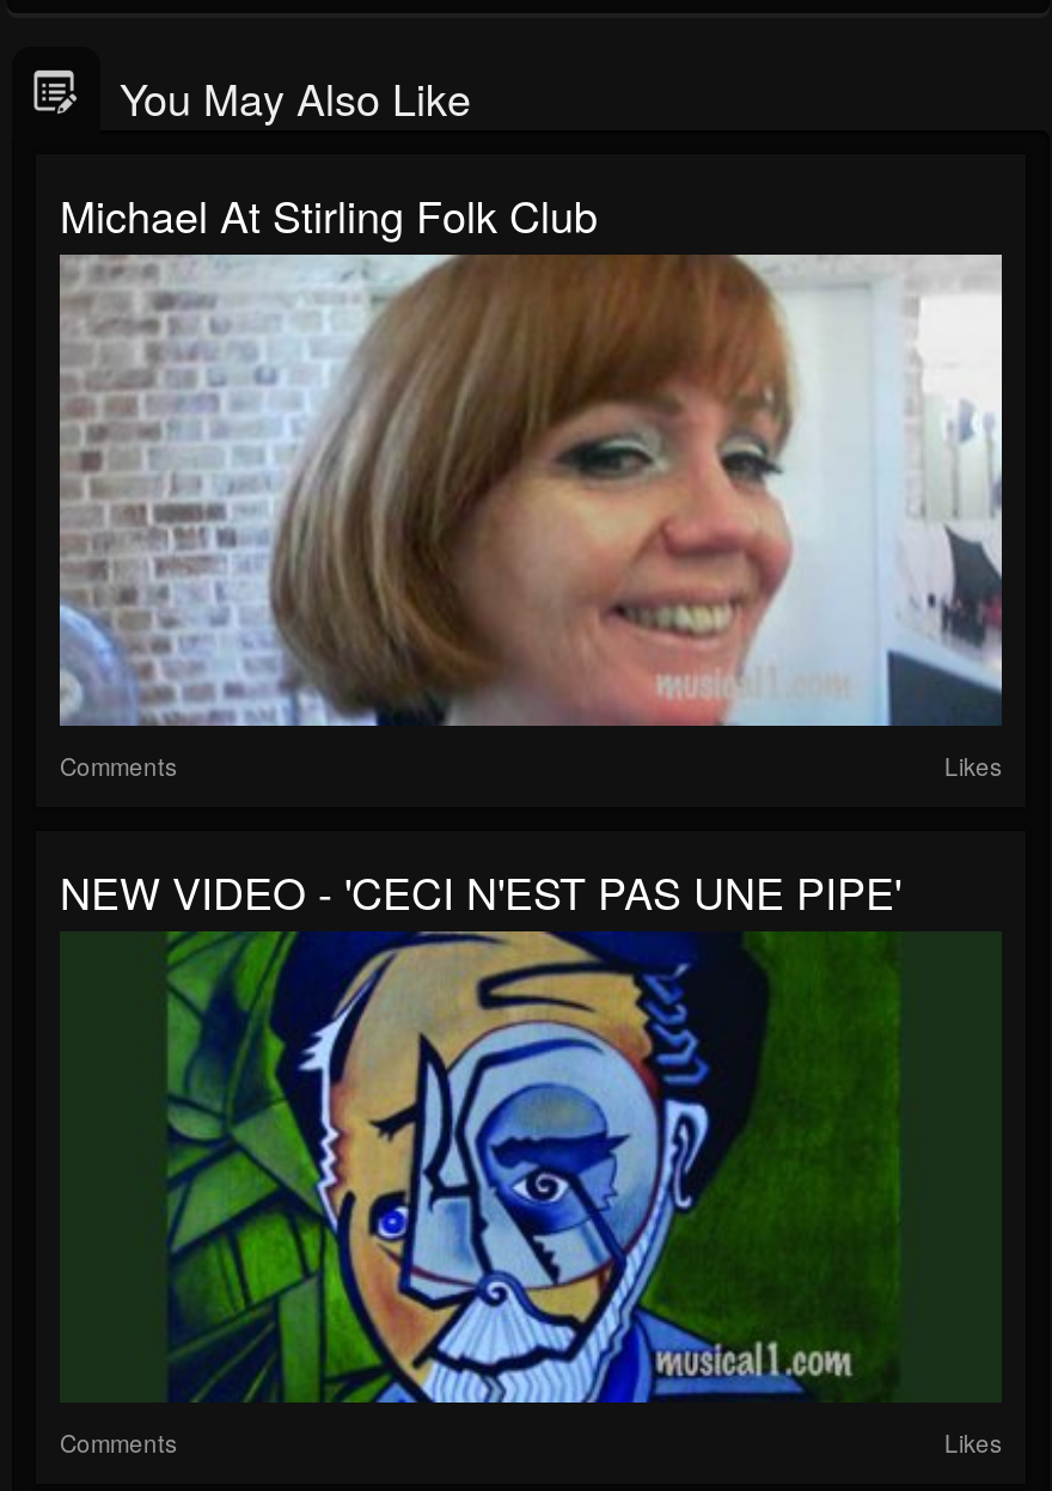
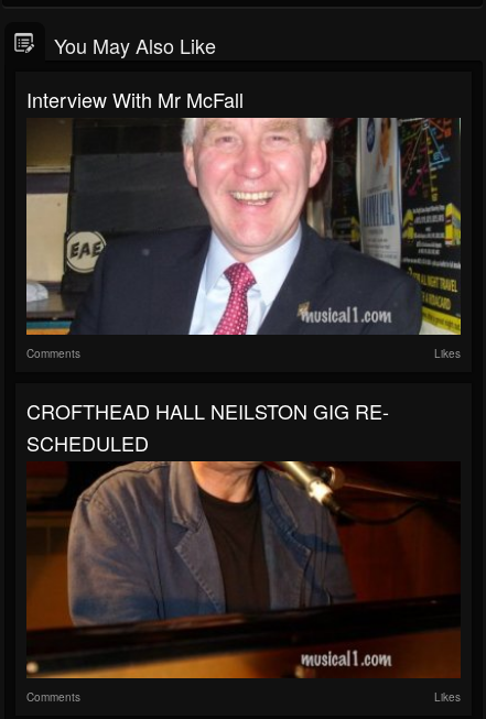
- Michael At Stirling Folk Club
+ Interview With Mr McFall

- [image]
+ [image]

- NEW VIDEO - 'CECI N'EST PAS UNE PIPE'
+ CROFTHEAD HALL NEILSTON GIG RE-
+ SCHEDULED

- [image]
+ [image]
